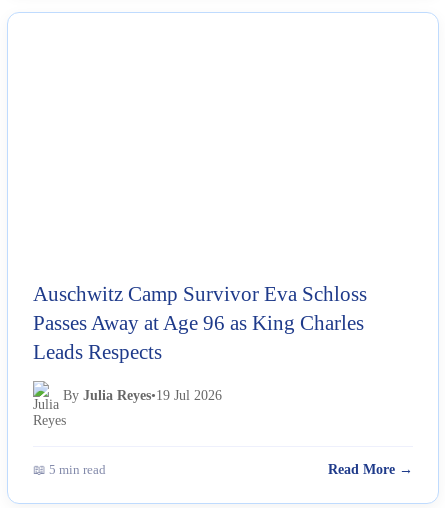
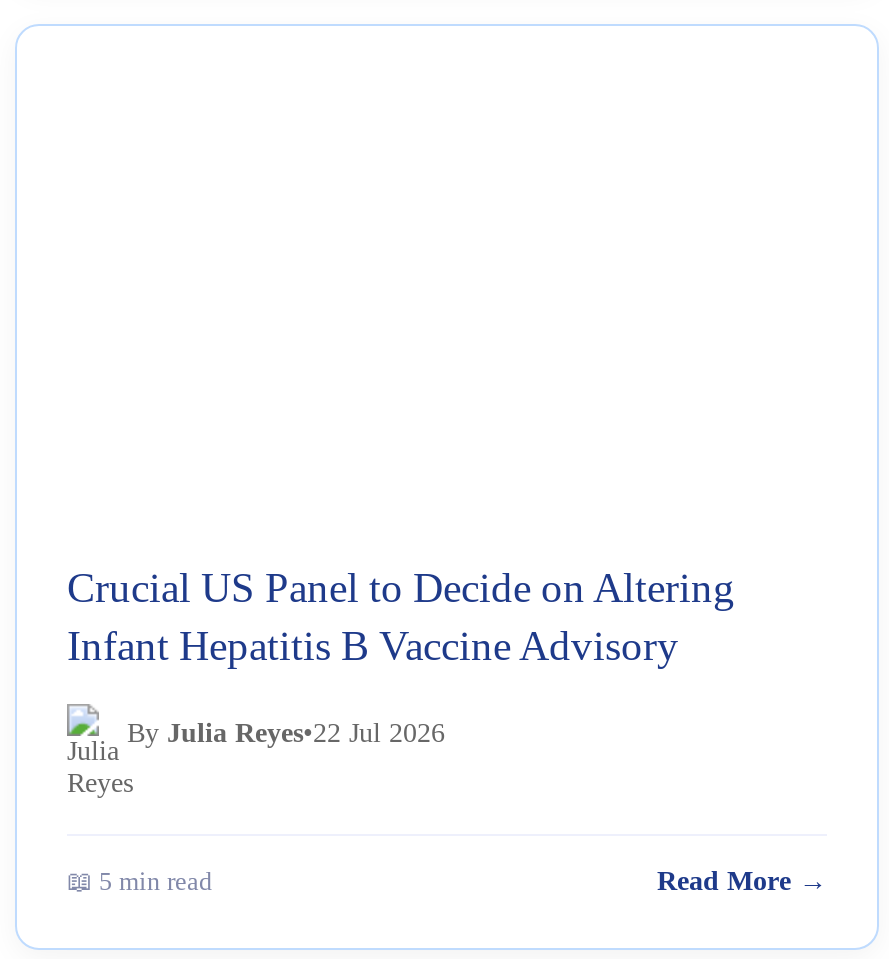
- Auschwitz Camp Survivor Eva Schloss
- Passes Away at Age 96 as King Charles
- Leads Respects
+ Crucial US Panel to Decide on Altering
+ Infant Hepatitis B Vaccine Advisory

- By Julia Reyes•19 Jul 2026
+ By Julia Reyes•22 Jul 2026
